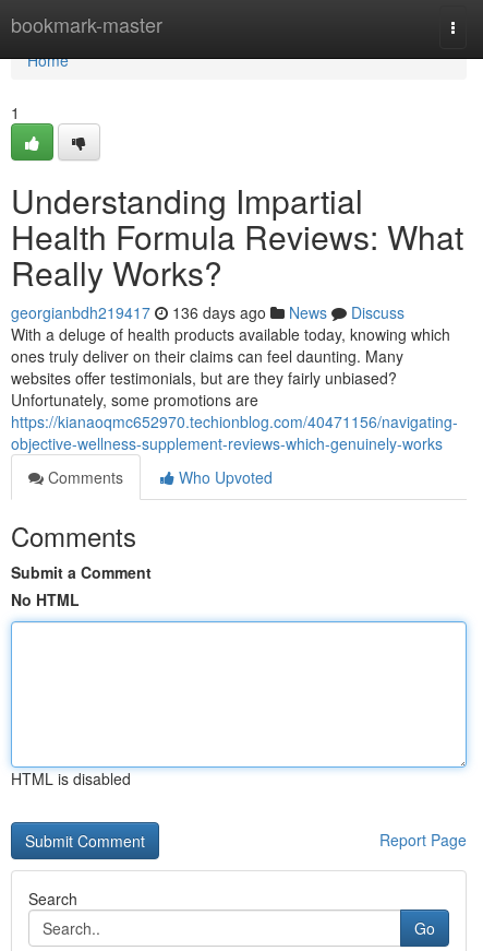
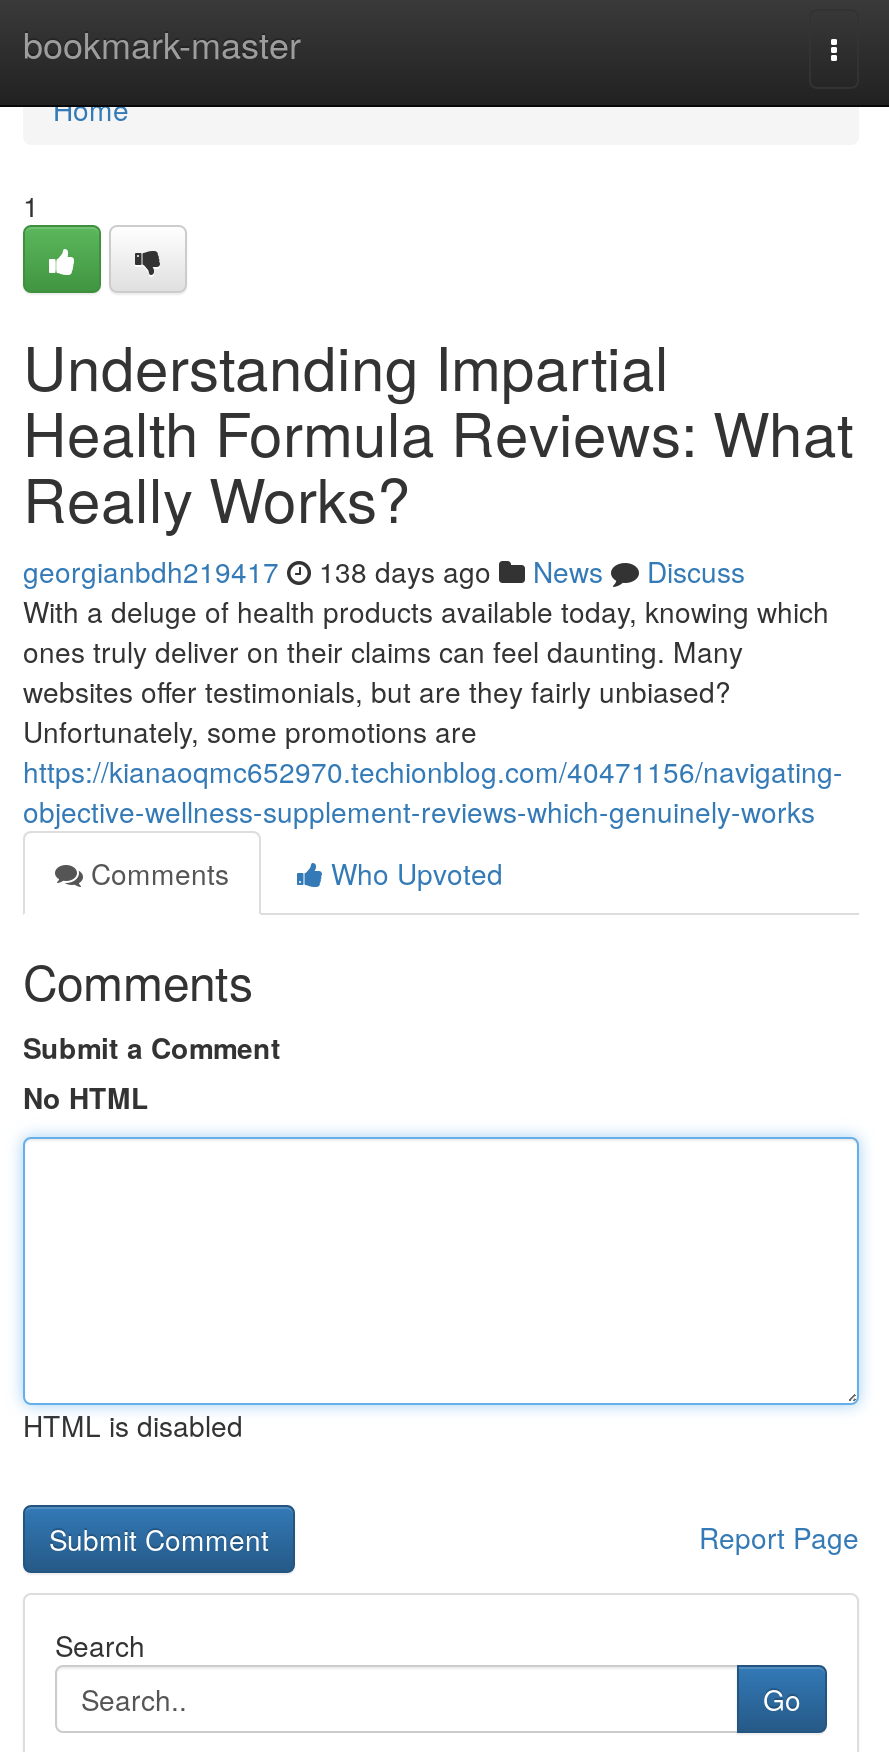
- georgianbdh219417 136 days ago News Discuss
+ georgianbdh219417 138 days ago News Discuss
